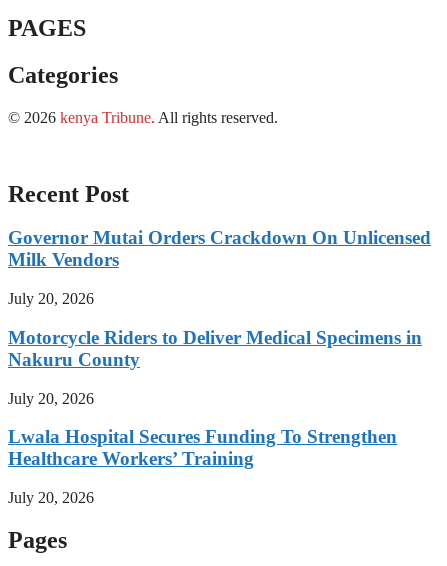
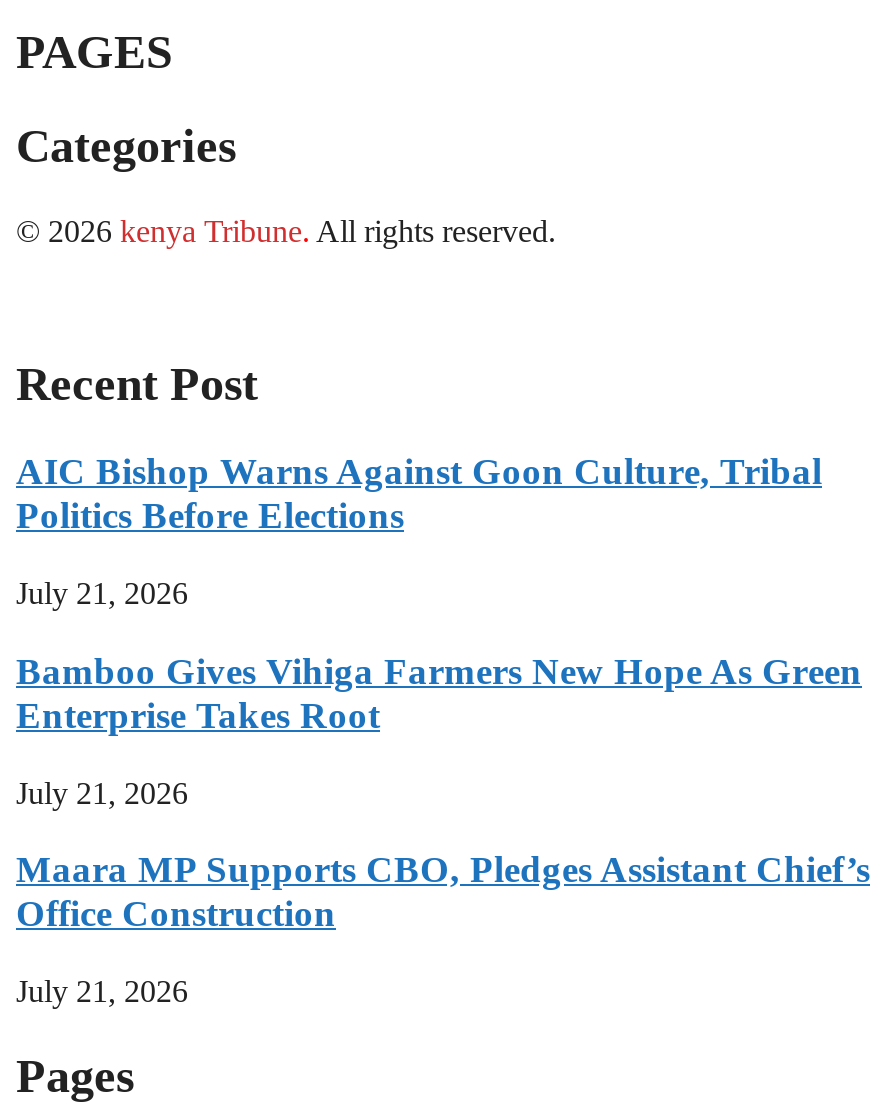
- Governor Mutai Orders Crackdown On Unlicensed
- Milk Vendors
+ AIC Bishop Warns Against Goon Culture, Tribal
+ Politics Before Elections

- July 20, 2026
+ July 21, 2026

- Motorcycle Riders to Deliver Medical Specimens in
- Nakuru County
+ Bamboo Gives Vihiga Farmers New Hope As Green
+ Enterprise Takes Root

- July 20, 2026
+ July 21, 2026

- Lwala Hospital Secures Funding To Strengthen
- Healthcare Workers’ Training
+ Maara MP Supports CBO, Pledges Assistant Chief’s
+ Office Construction

- July 20, 2026
+ July 21, 2026
